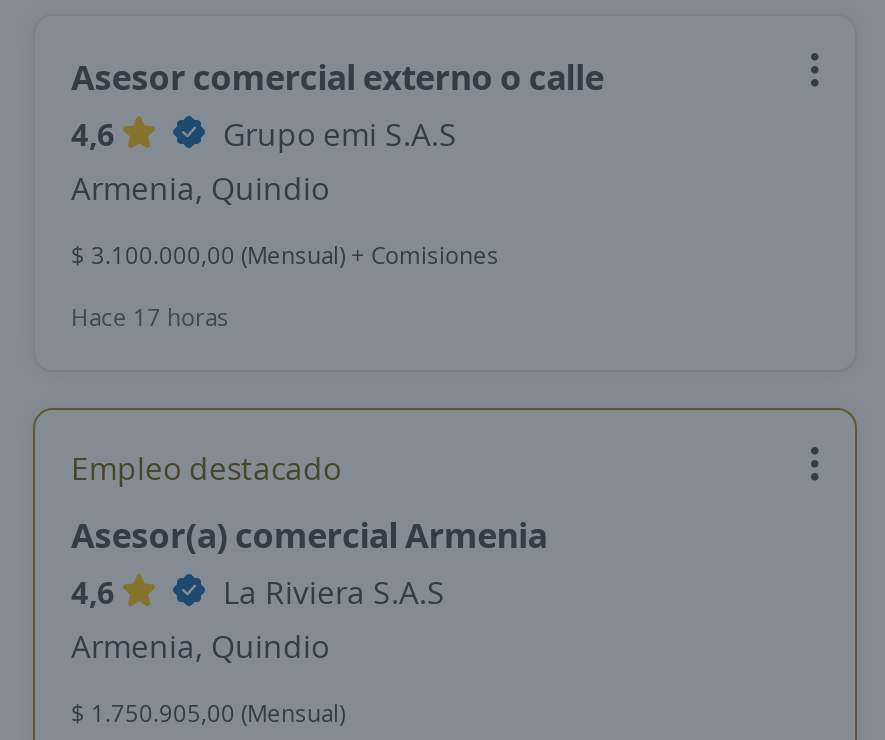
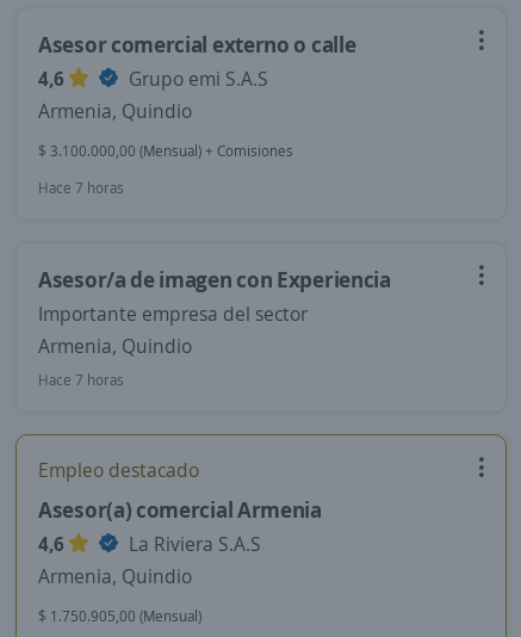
- Hace 17 horas
+ Hace 7 horas
+ Asesor/a de imagen con Experiencia
+ Importante empresa del sector
+ Armenia, Quindio
+ Hace 7 horas
